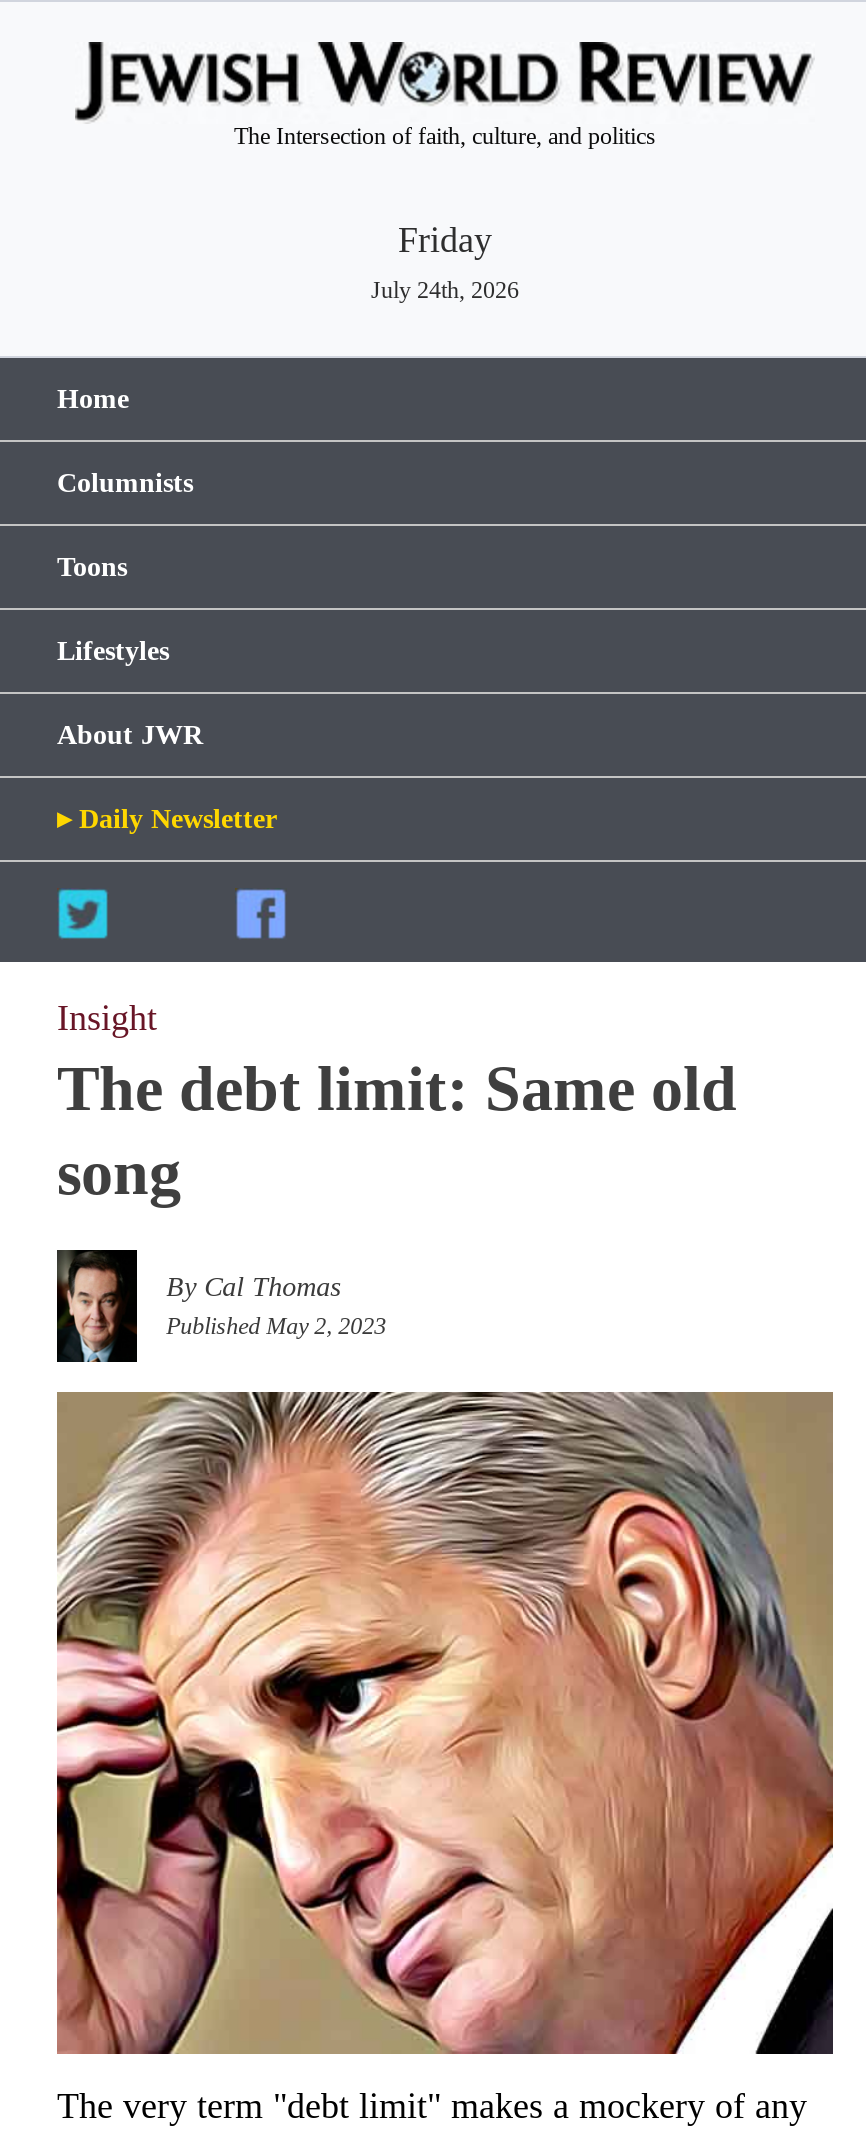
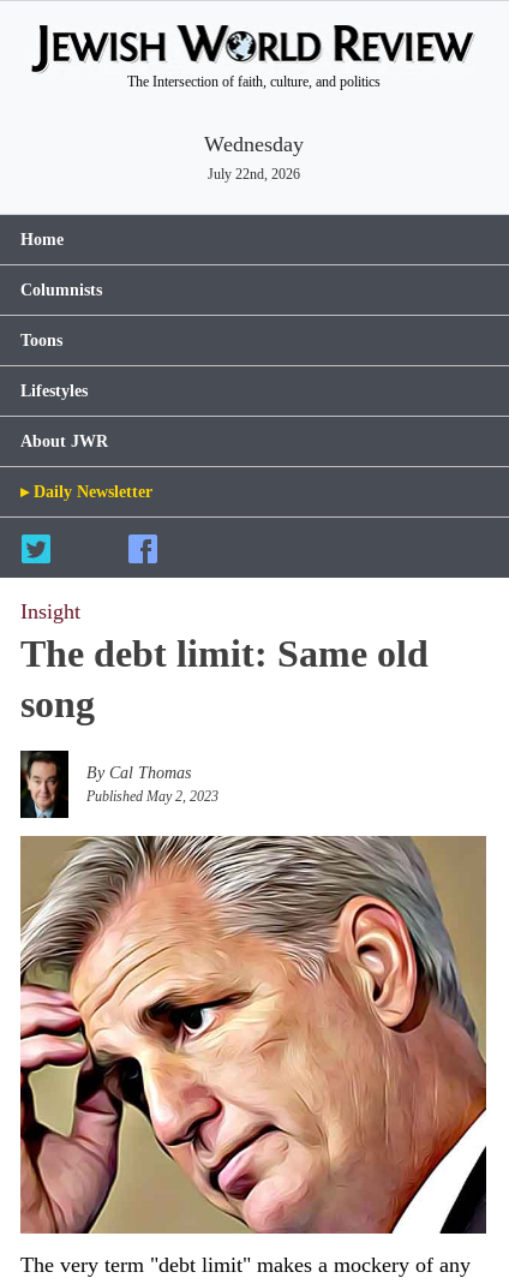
- Friday
- July 24th, 2026
+ Wednesday
+ July 22nd, 2026
